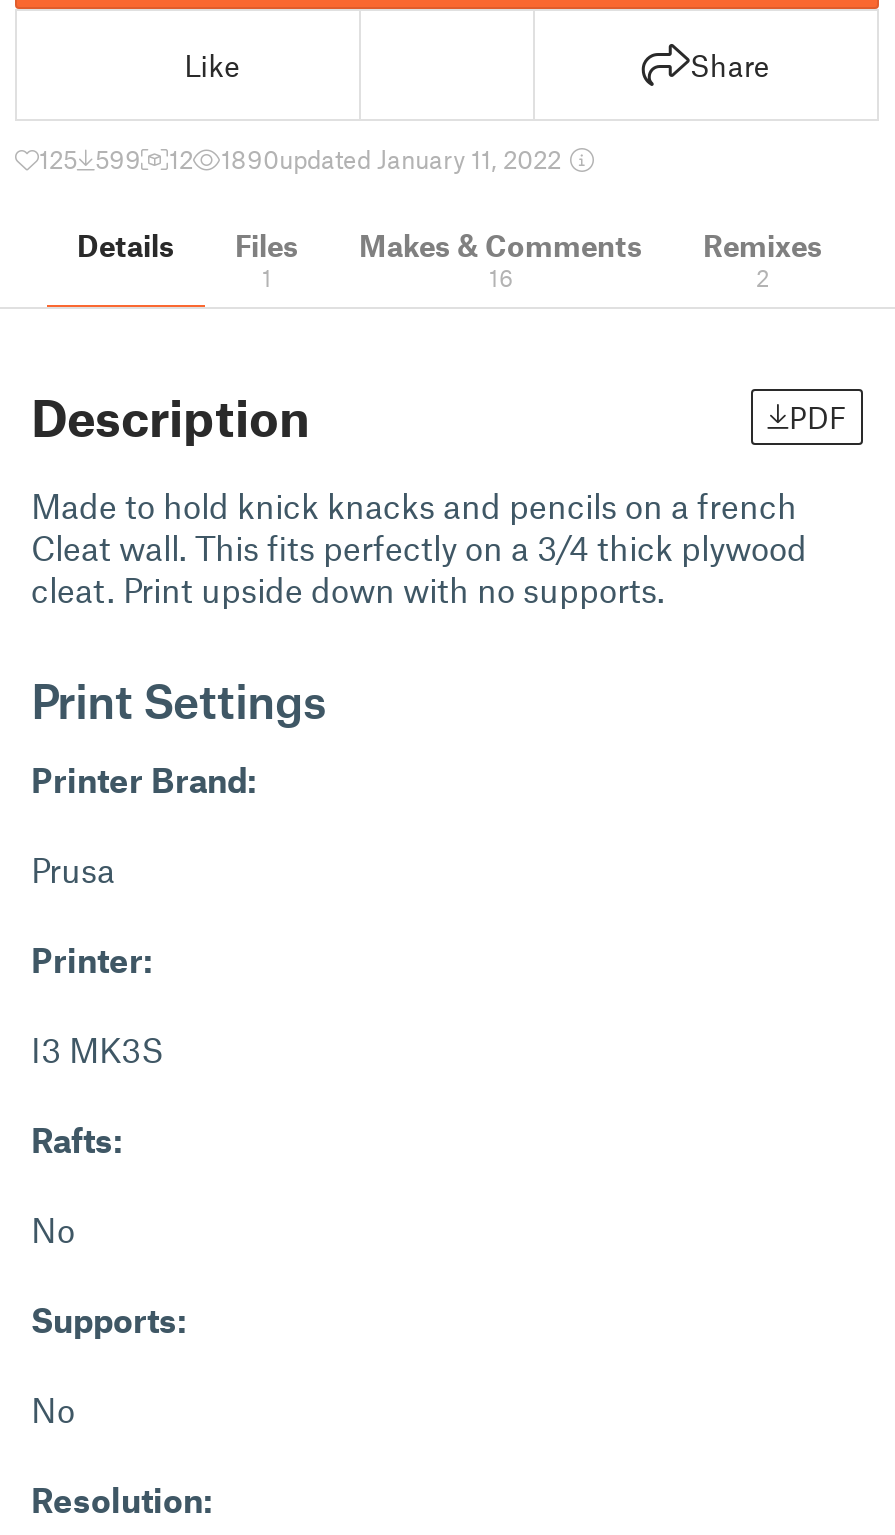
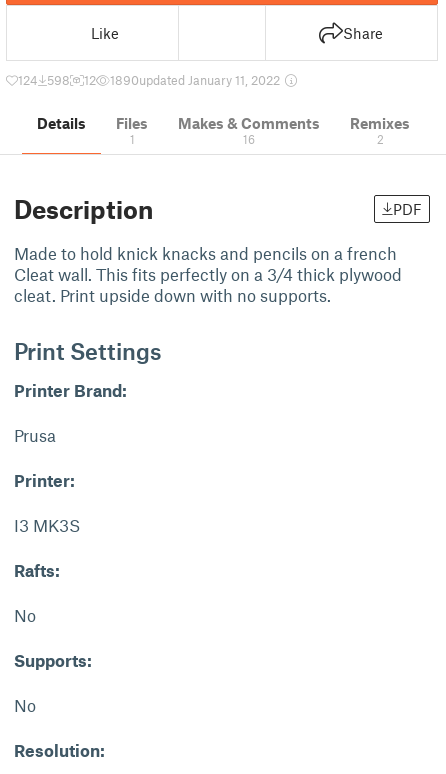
- 125 599 12 1890updated January 11, 2022
+ 124 598 12 1890updated January 11, 2022
